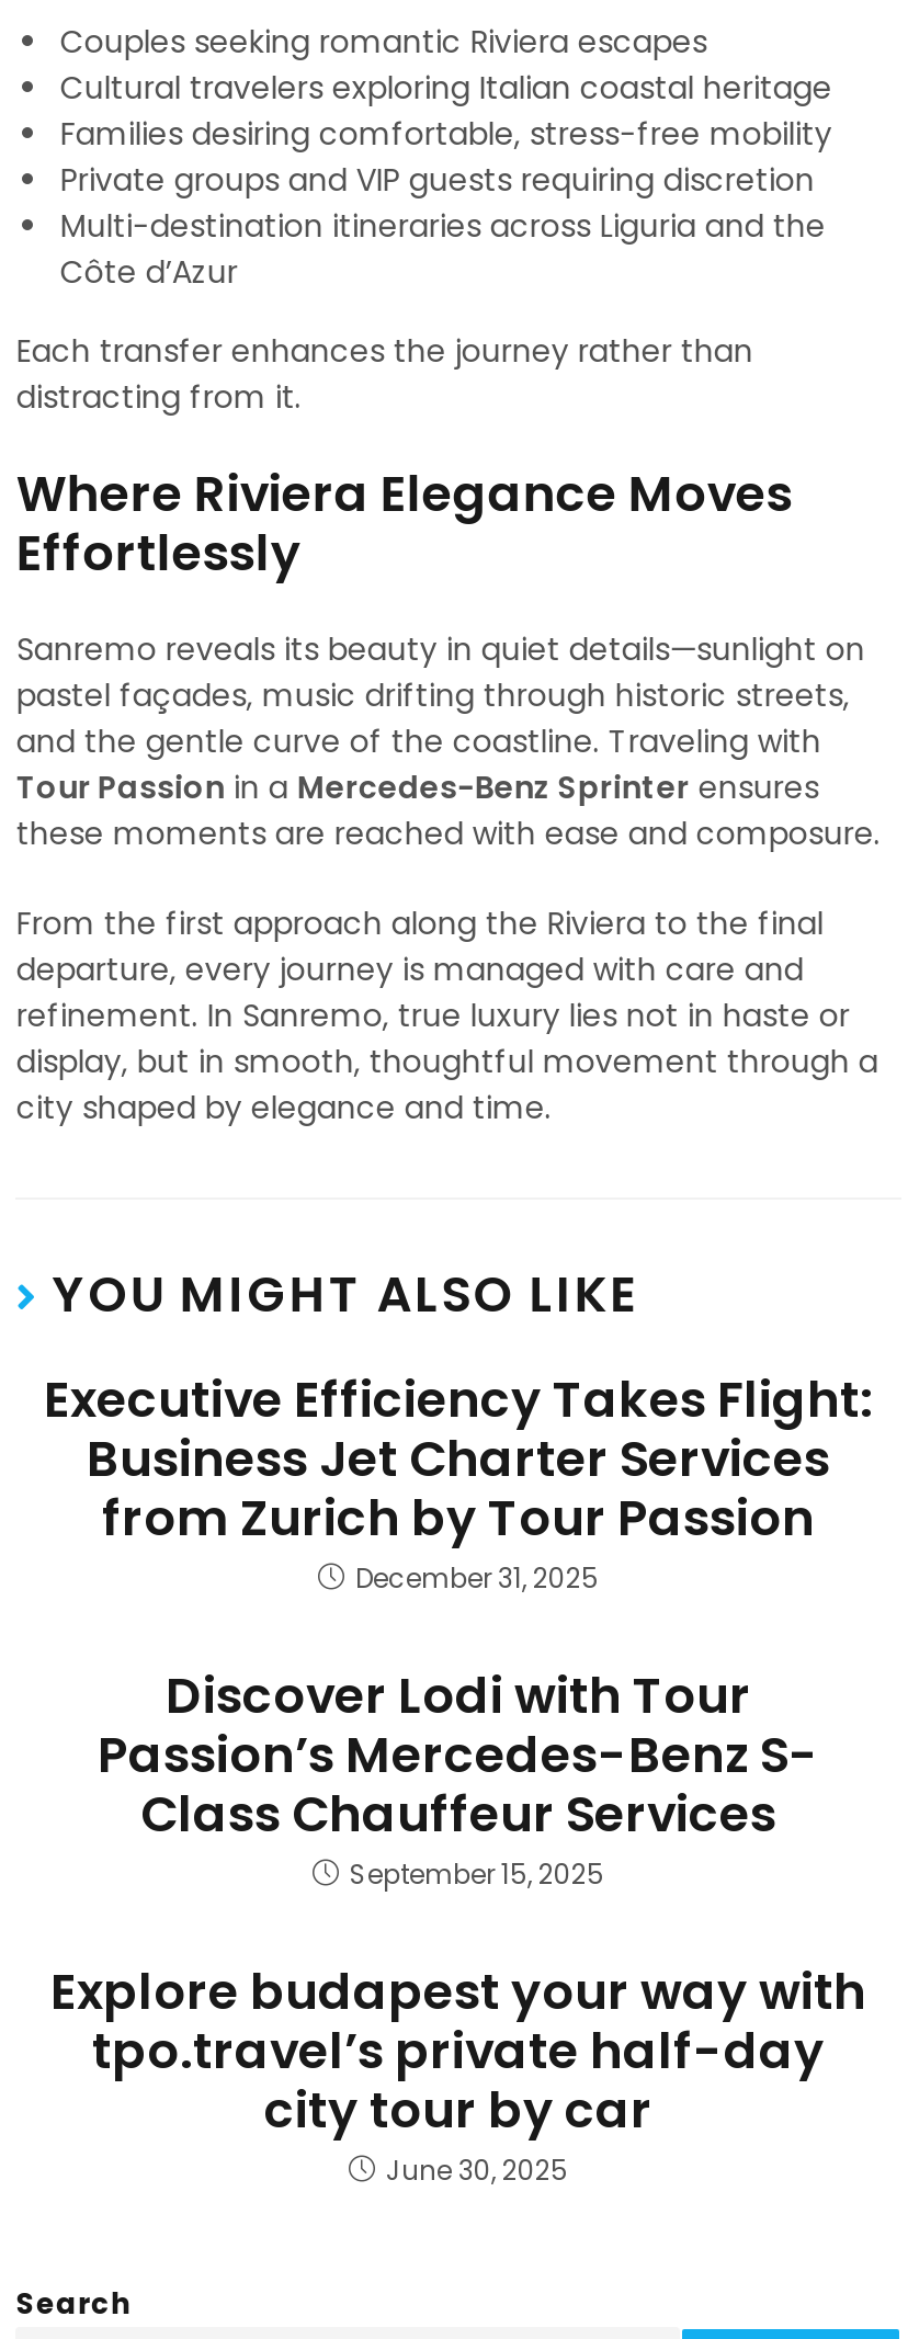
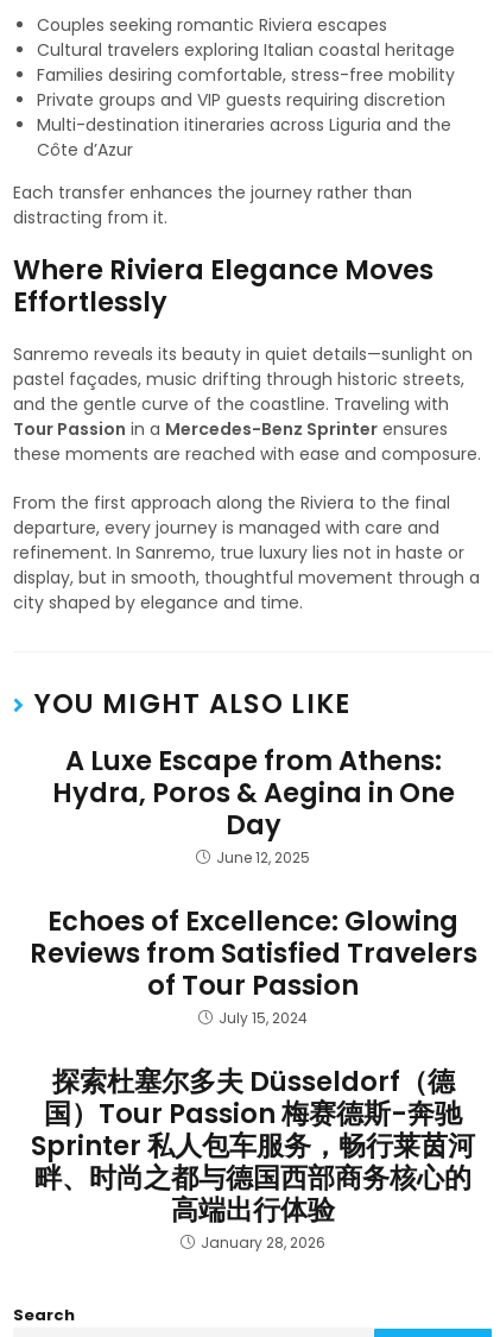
- Executive Efficiency Takes Flight:
- Business Jet Charter Services
- from Zurich by Tour Passion
- December 31, 2025
+ A Luxe Escape from Athens:
+ Hydra, Poros & Aegina in One
+ Day
+ June 12, 2025

- Discover Lodi with Tour
- Passion’s Mercedes-Benz S-
- Class Chauffeur Services
- September 15, 2025
+ Echoes of Excellence: Glowing
+ Reviews from Satisfied Travelers
+ of Tour Passion
+ July 15, 2024

- Explore budapest your way with
- tpo.travel’s private half-day
- city tour by car
- June 30, 2025
+ 探索杜塞尔多夫 Düsseldorf（德
+ 国）Tour Passion 梅赛德斯-奔驰
+ Sprinter 私人包车服务，畅行莱茵河
+ 畔、时尚之都与德国西部商务核心的
+ 高端出行体验
+ January 28, 2026
